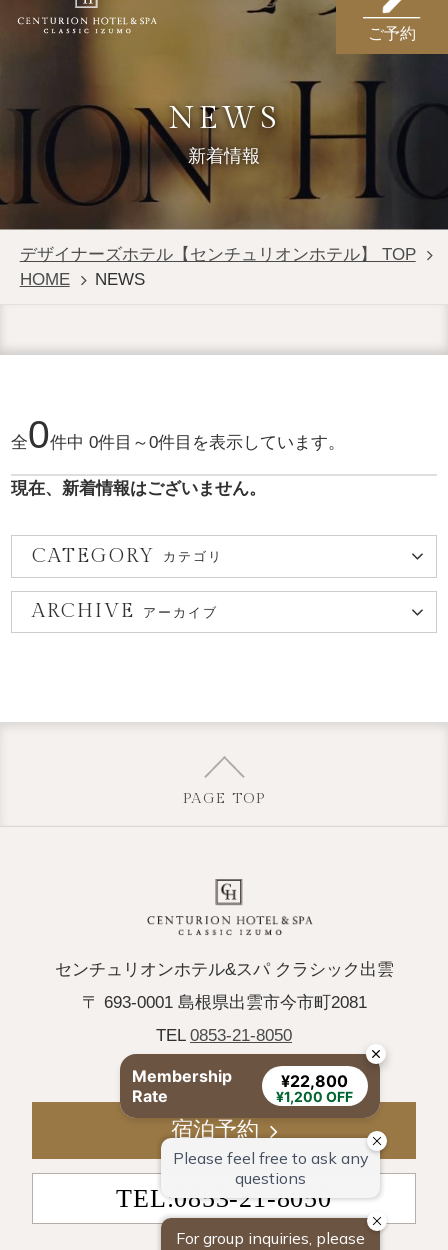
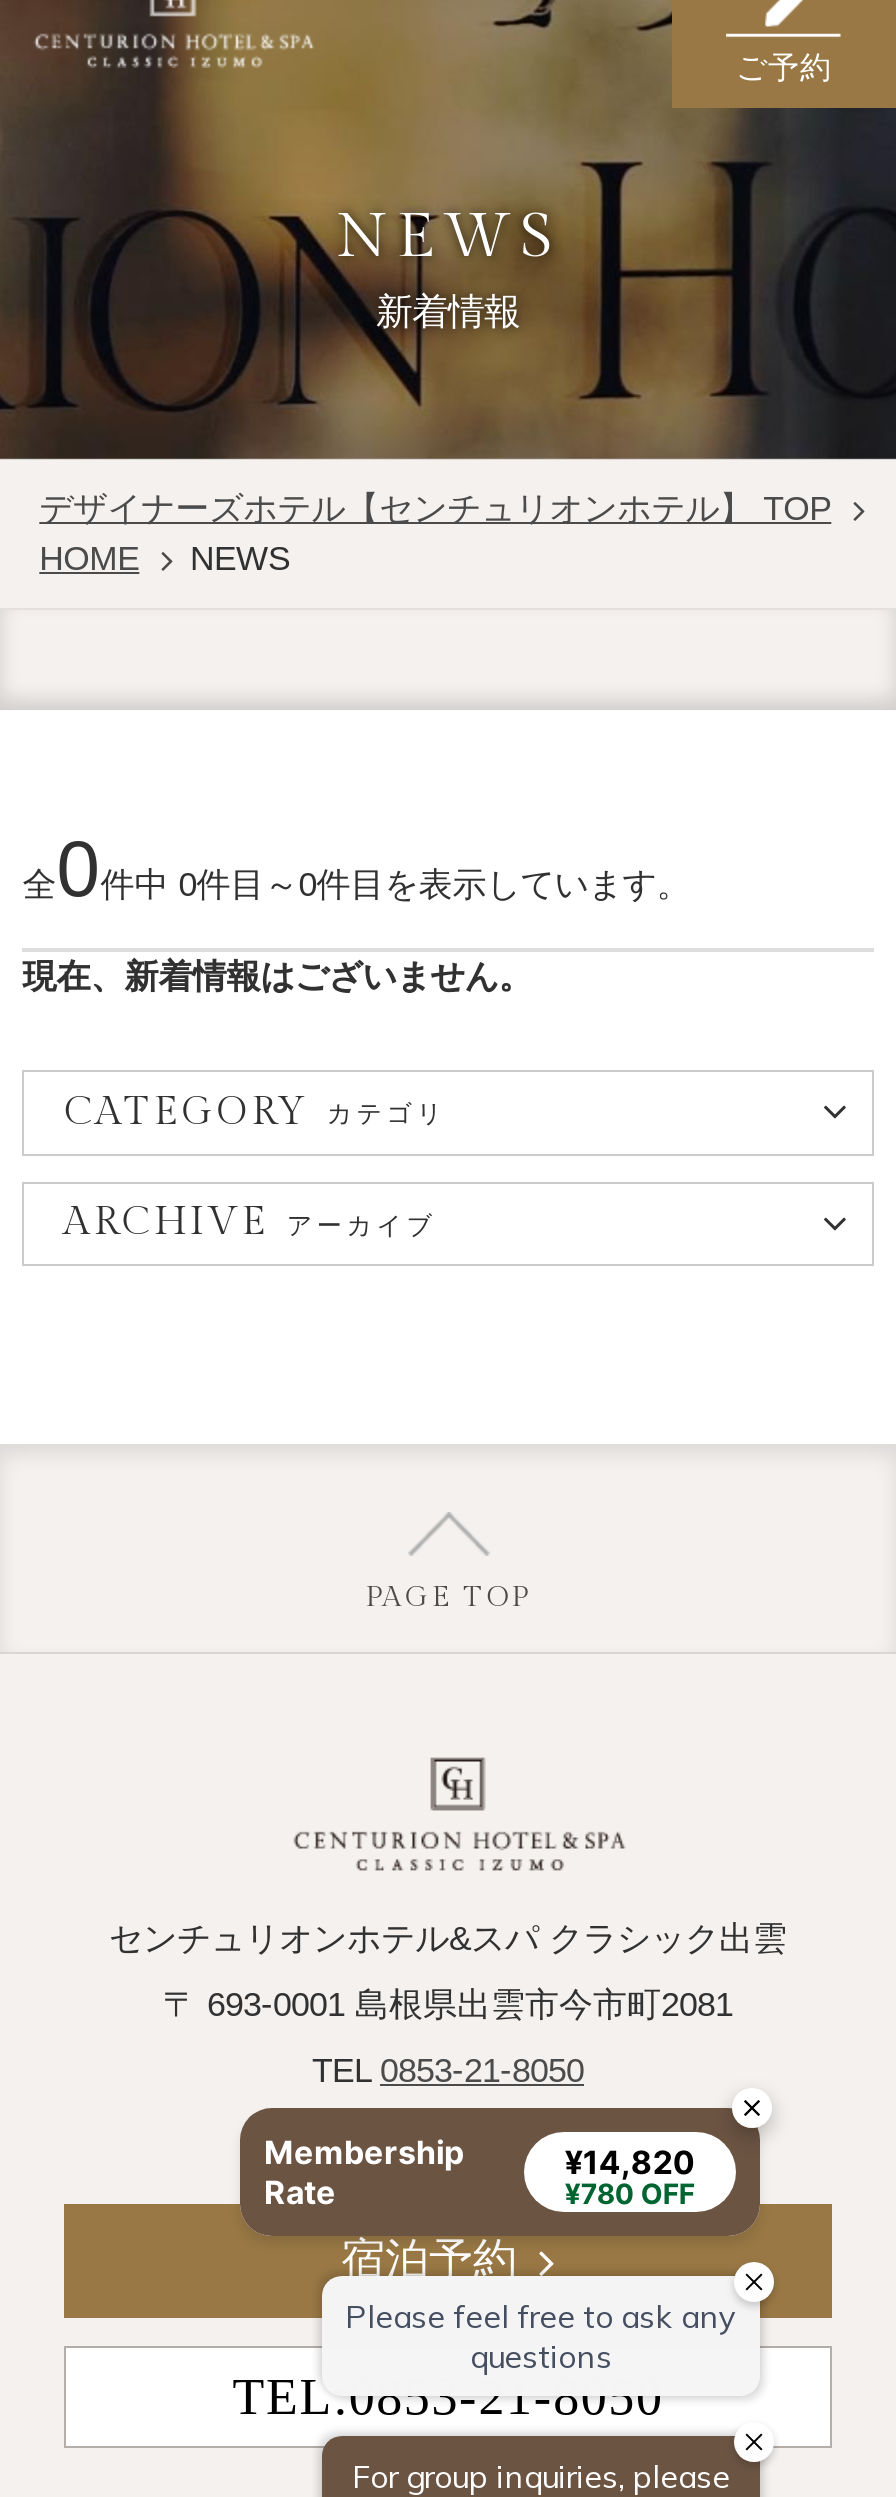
- ¥22,800
+ ¥14,820

- ¥1,200 OFF
+ ¥780 OFF
